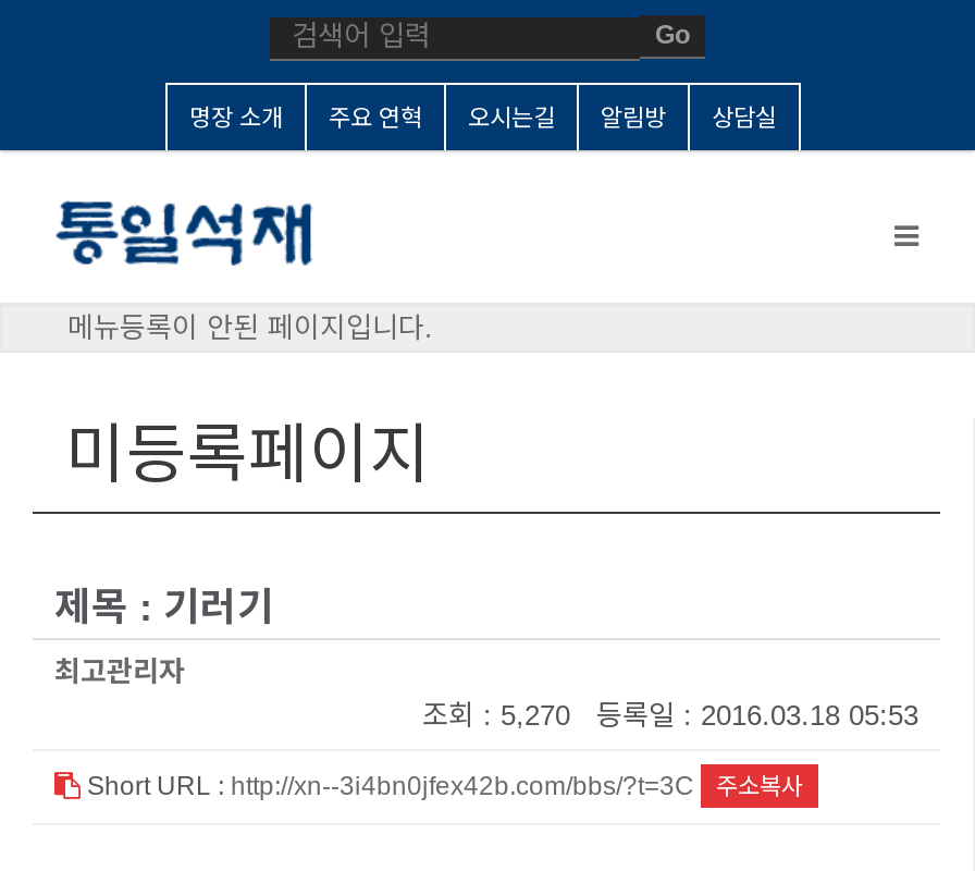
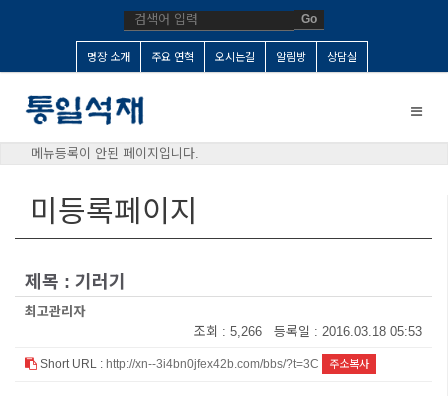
- 조회 : 5,270 등록일 : 2016.03.18 05:53
+ 조회 : 5,266 등록일 : 2016.03.18 05:53
